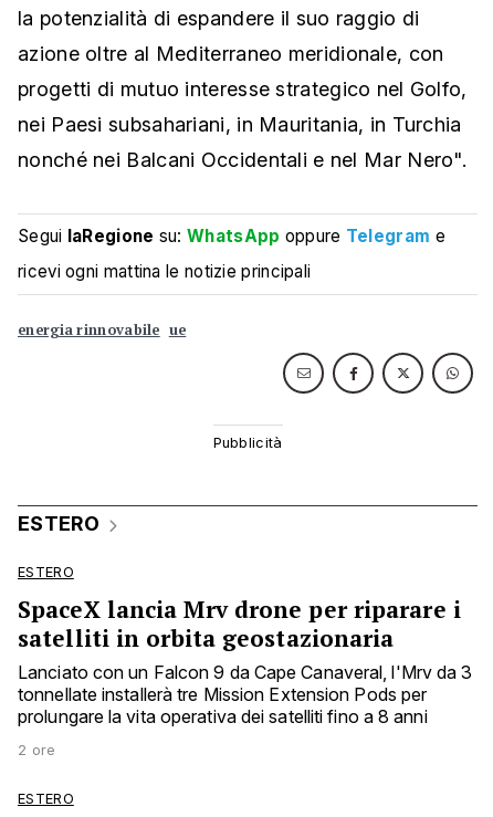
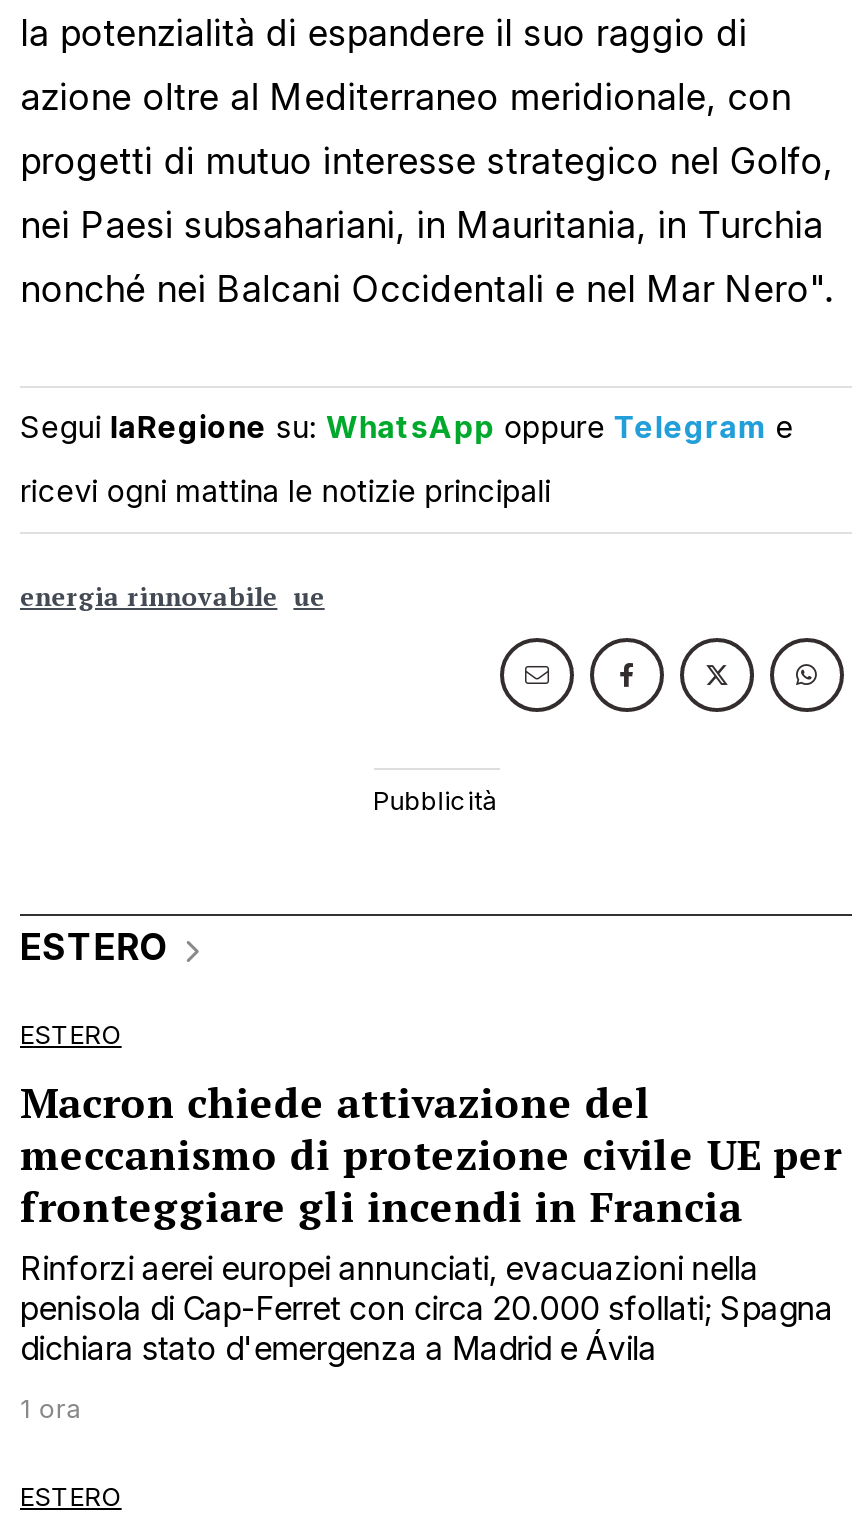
- SpaceX lancia Mrv drone per riparare i
- satelliti in orbita geostazionaria
- Lanciato con un Falcon 9 da Cape Canaveral, l'Mrv da 3
- tonnellate installerà tre Mission Extension Pods per
- prolungare la vita operativa dei satelliti fino a 8 anni
+ Macron chiede attivazione del
+ meccanismo di protezione civile UE per
+ fronteggiare gli incendi in Francia
+ Rinforzi aerei europei annunciati, evacuazioni nella
+ penisola di Cap-Ferret con circa 20.000 sfollati; Spagna
+ dichiara stato d'emergenza a Madrid e Ávila

- 2 ore
+ 1 ora
